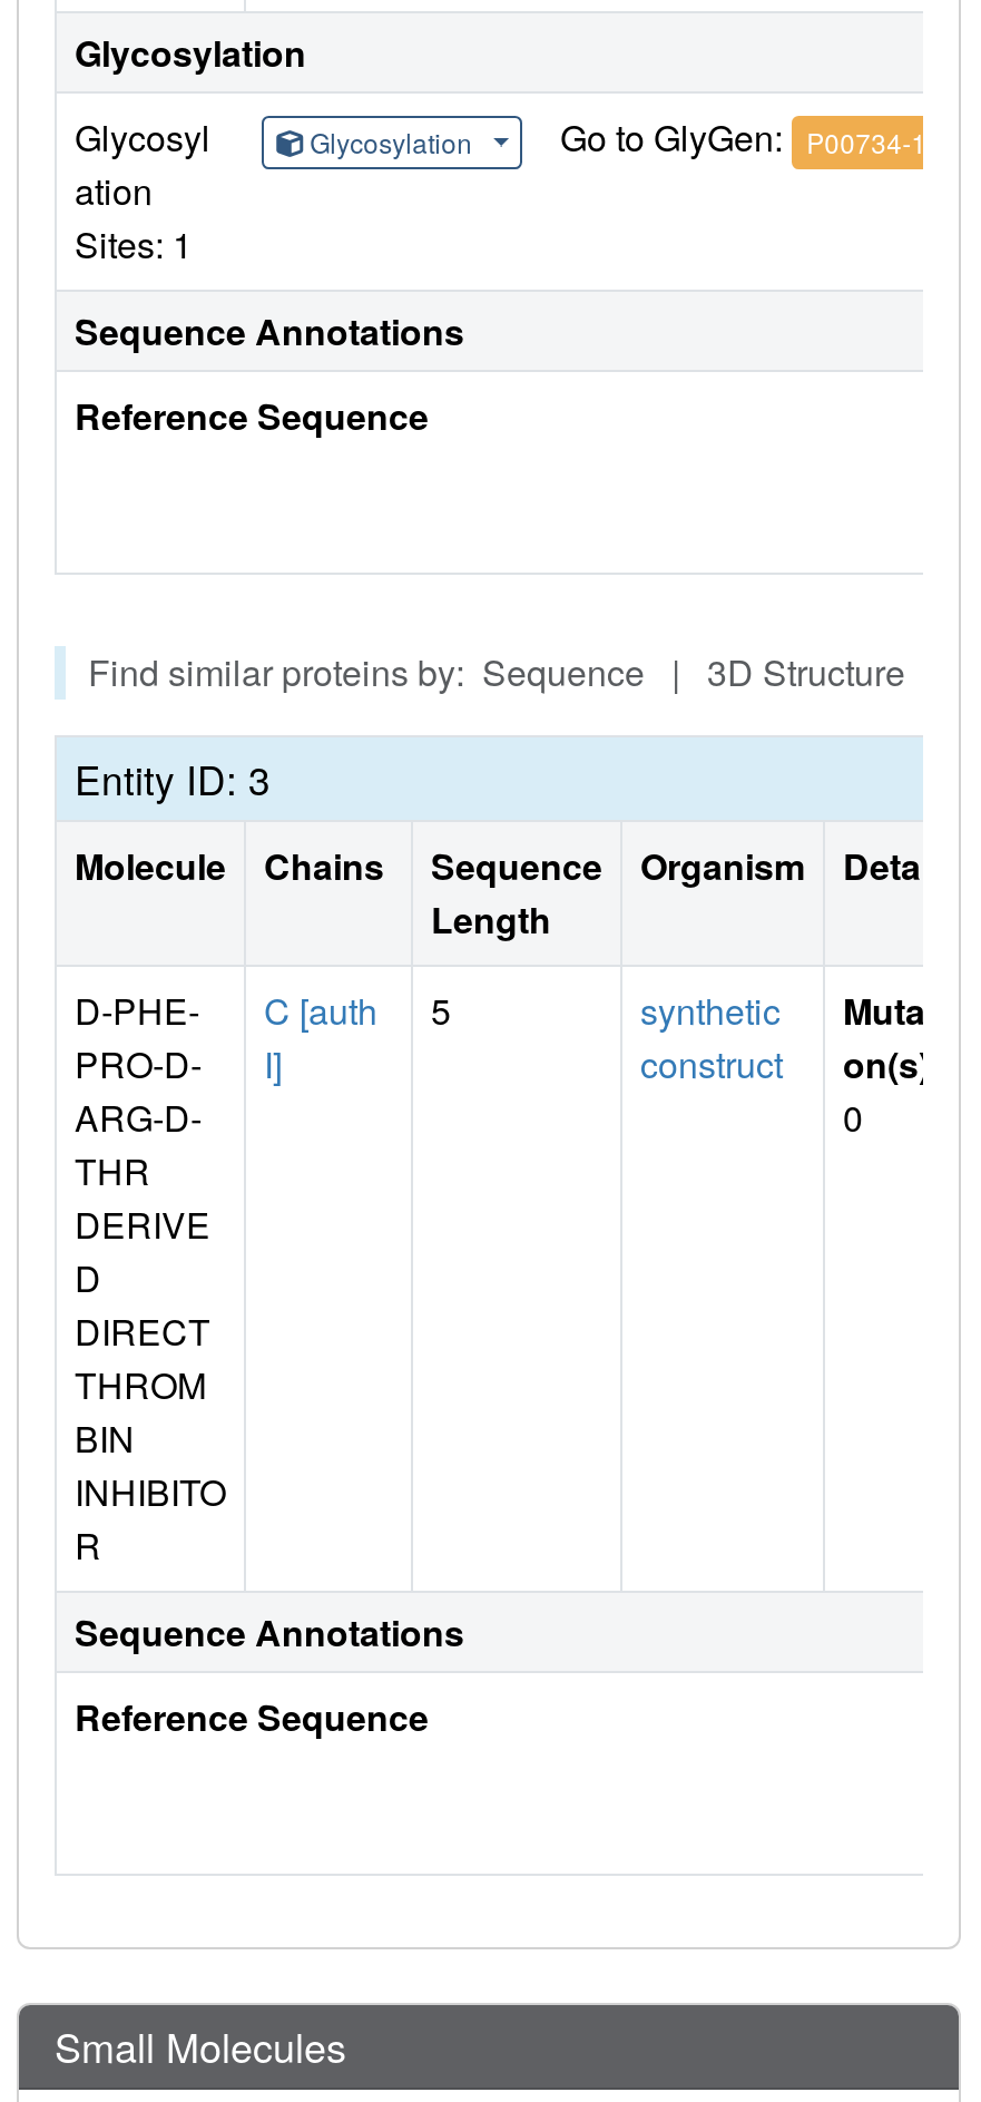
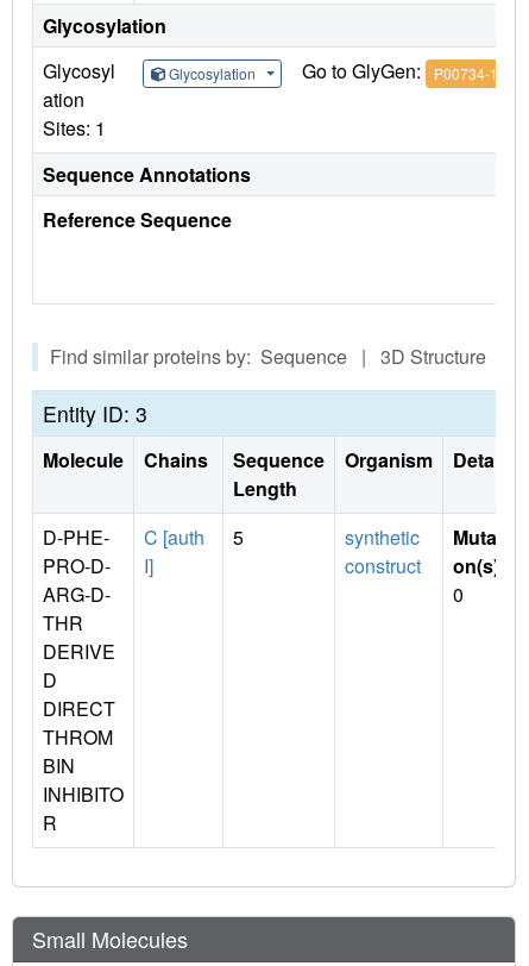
- Sequence Annotations
- Reference Sequence
